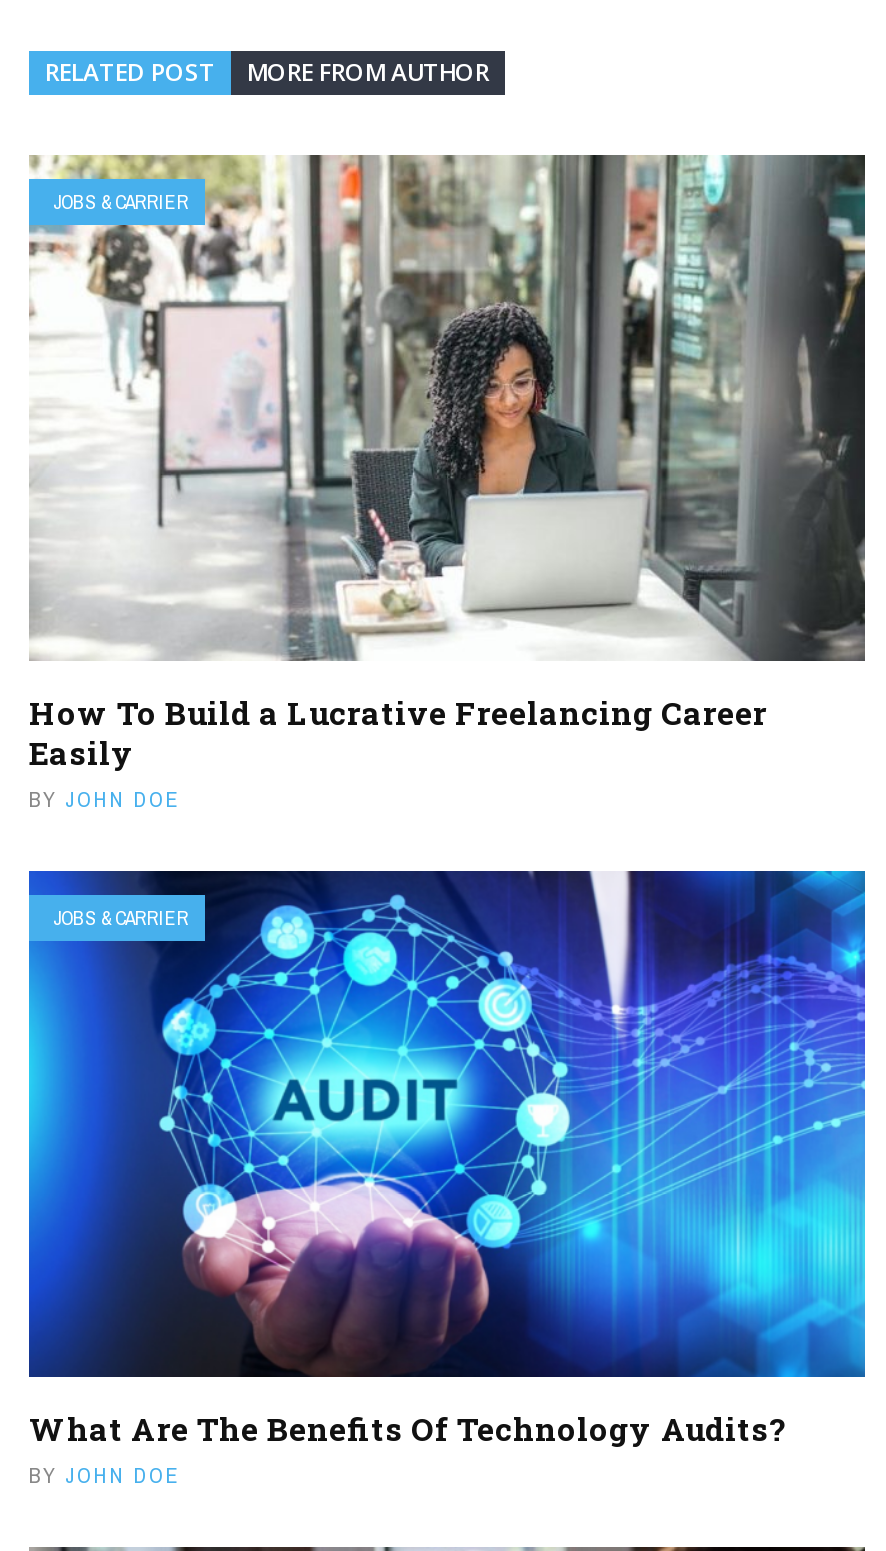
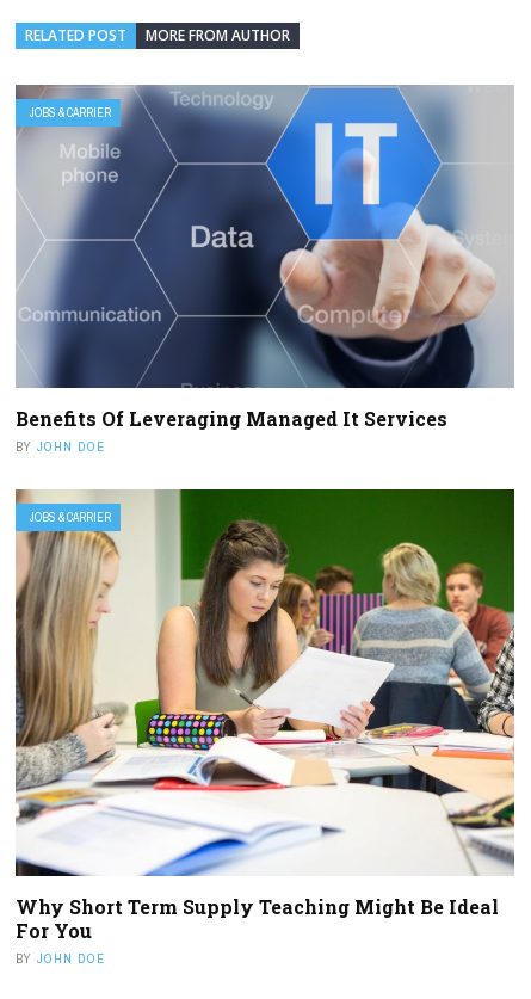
- [image]
- How To Build a Lucrative Freelancing Career
- Easily
+ [image]
+ Benefits Of Leveraging Managed It Services

moved up: BY JOHN DOE | JOBS & CARRIER

- [image]
- What Are The Benefits Of Technology Audits?
+ [image]
+ Why Short Term Supply Teaching Might Be Ideal
+ For You
